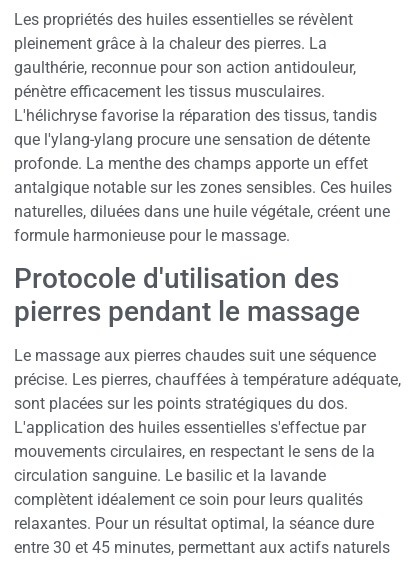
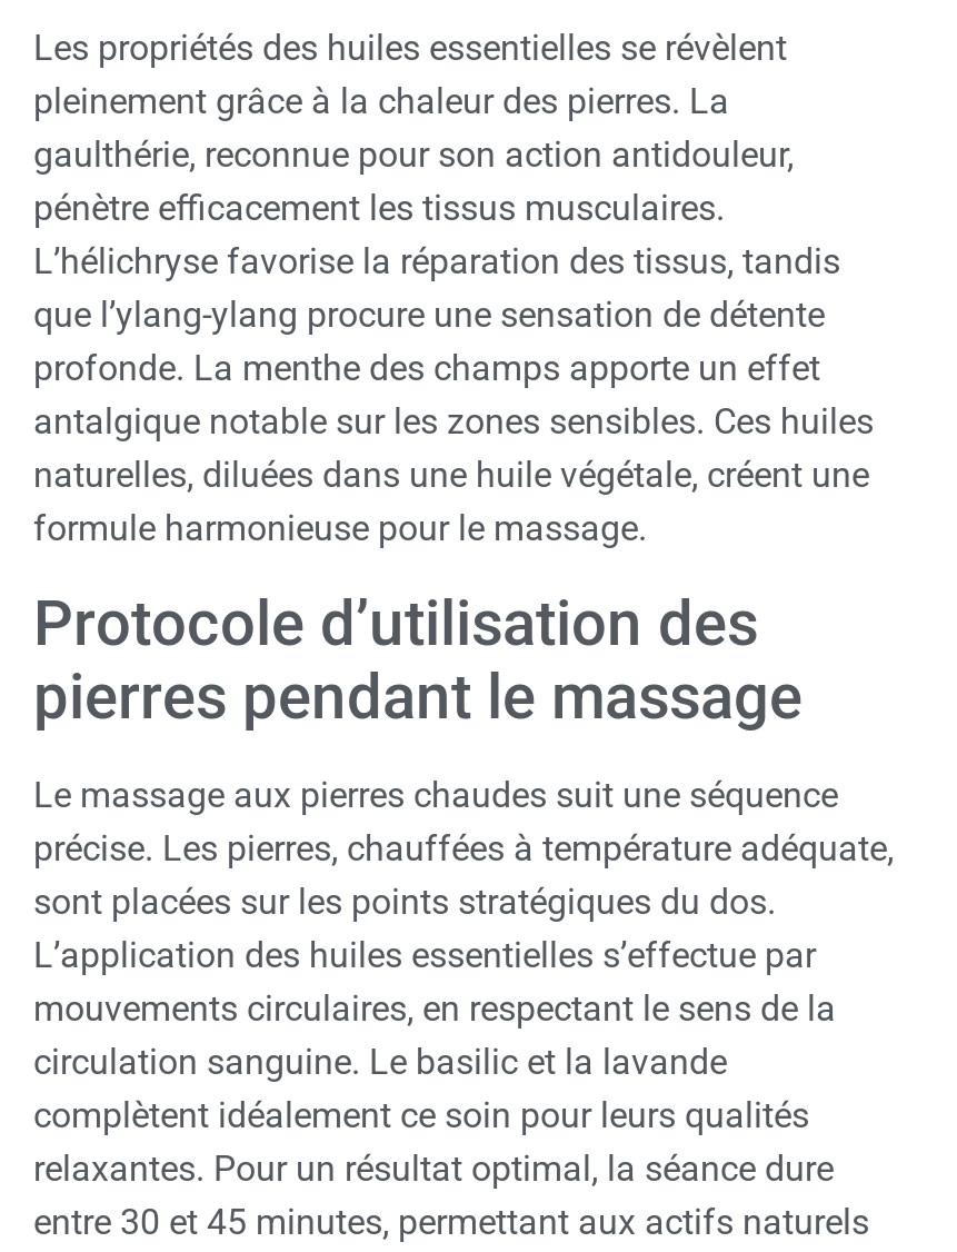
- L'hélichryse favorise la réparation des tissus, tandis
+ L’hélichryse favorise la réparation des tissus, tandis

- que l'ylang-ylang procure une sensation de détente
+ que l’ylang-ylang procure une sensation de détente

- Protocole d'utilisation des
+ Protocole d’utilisation des

- L'application des huiles essentielles s'effectue par
+ L’application des huiles essentielles s’effectue par
